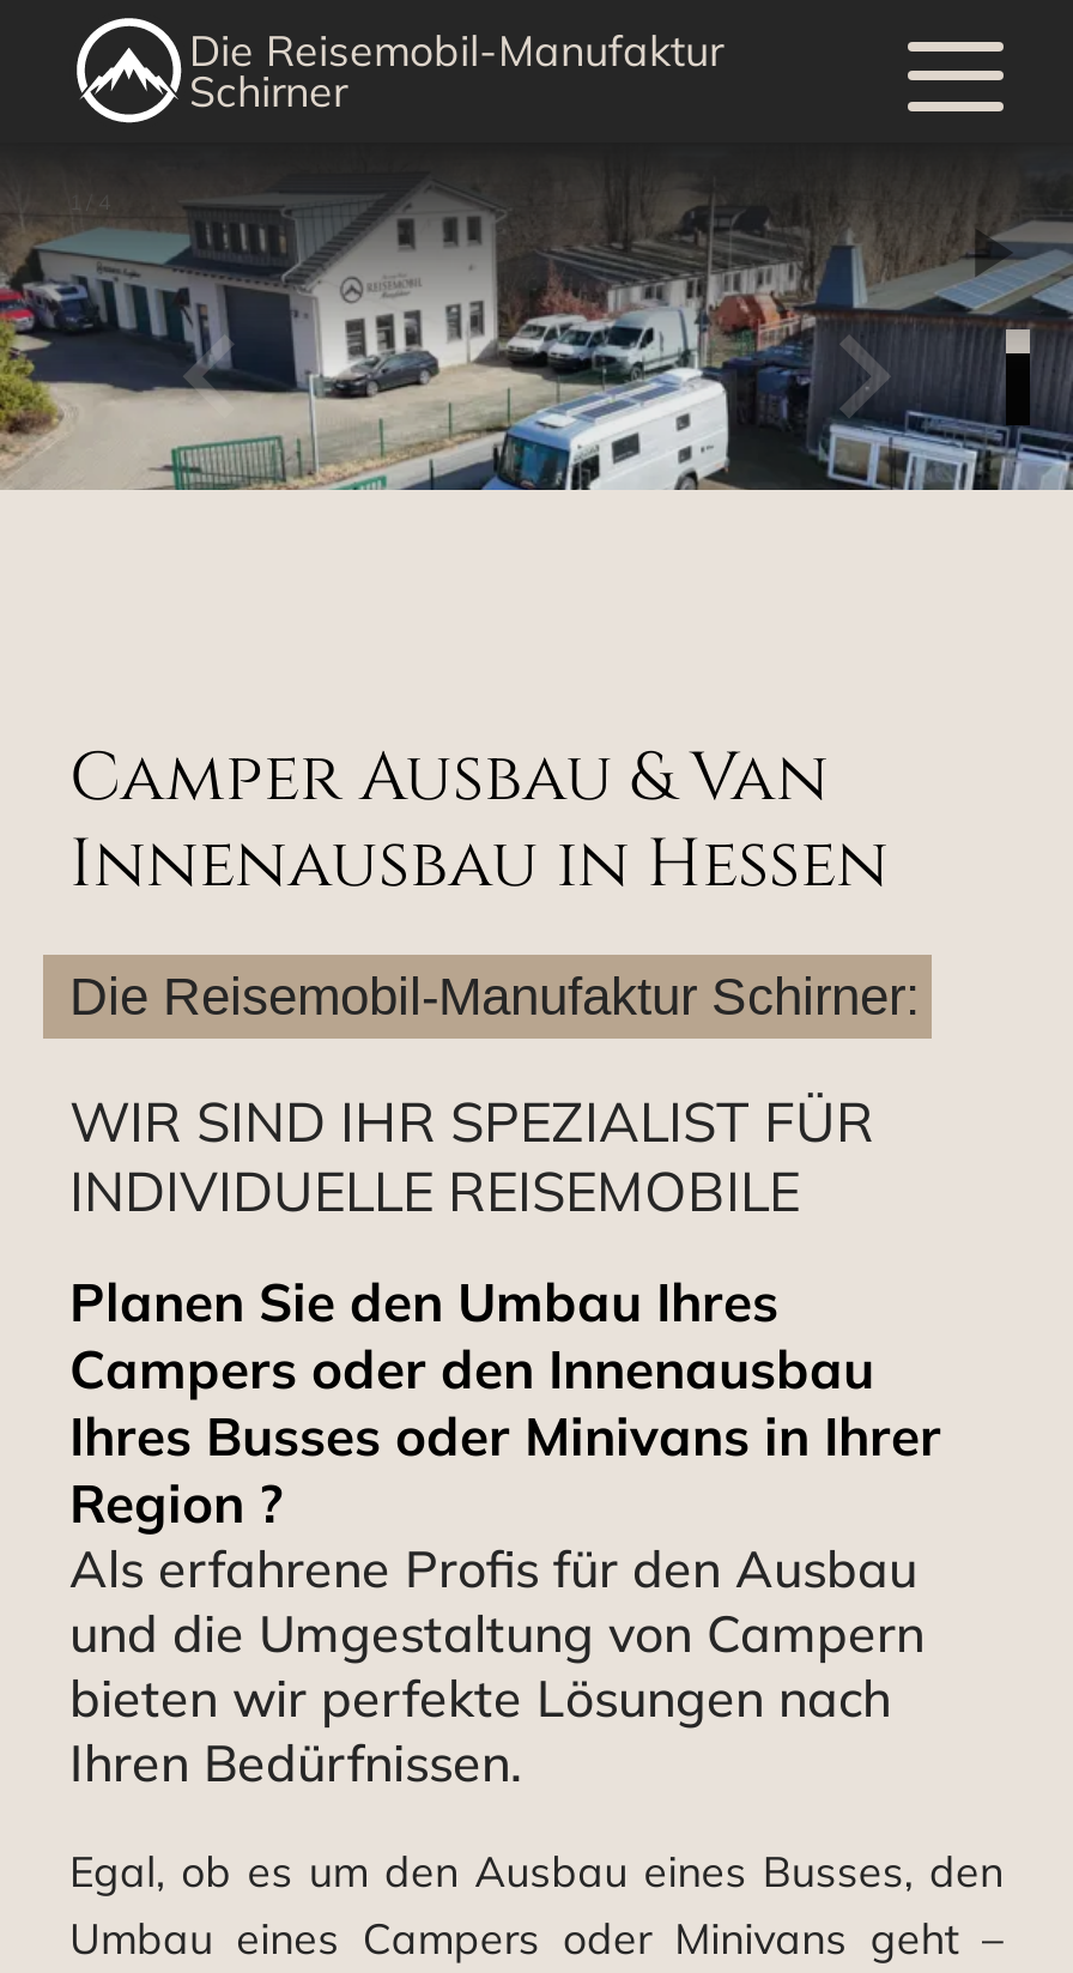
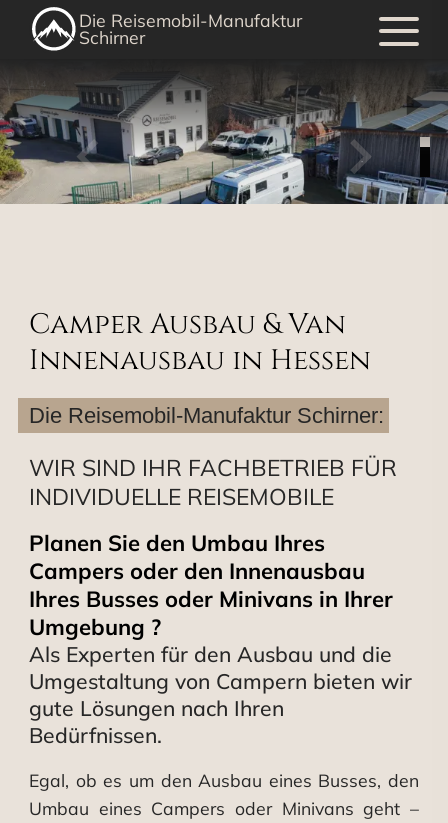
- WIR SIND IHR SPEZIALIST FÜR
+ WIR SIND IHR FACHBETRIEB FÜR

- Region ?
- Als erfahrene Profis für den Ausbau
- und die Umgestaltung von Campern
- bieten wir perfekte Lösungen nach
- Ihren Bedürfnissen.
+ Umgebung ?
+ Als Experten für den Ausbau und die
+ Umgestaltung von Campern bieten wir
+ gute Lösungen nach Ihren
+ Bedürfnissen.
